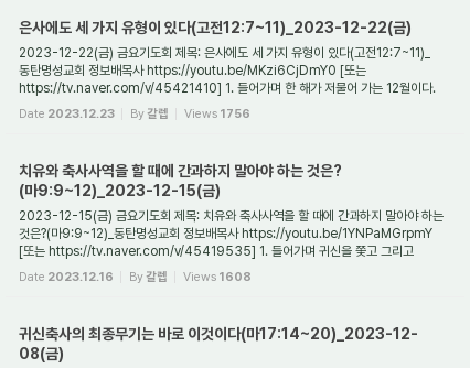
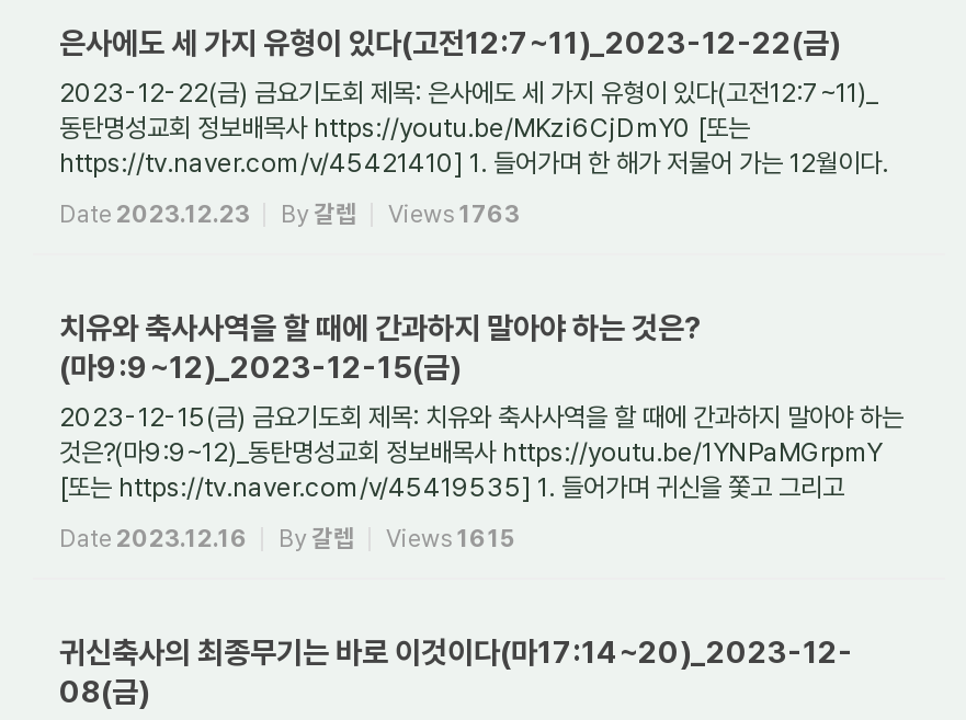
- Views 1756
+ Views 1763

- Views 1608
+ Views 1615
